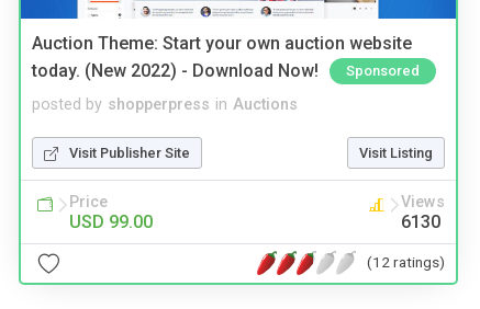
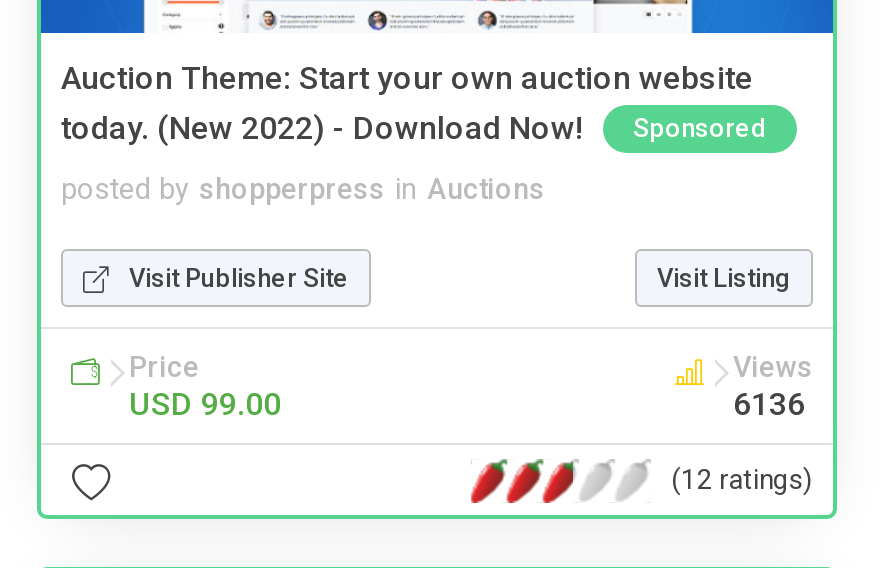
- 6130
+ 6136
